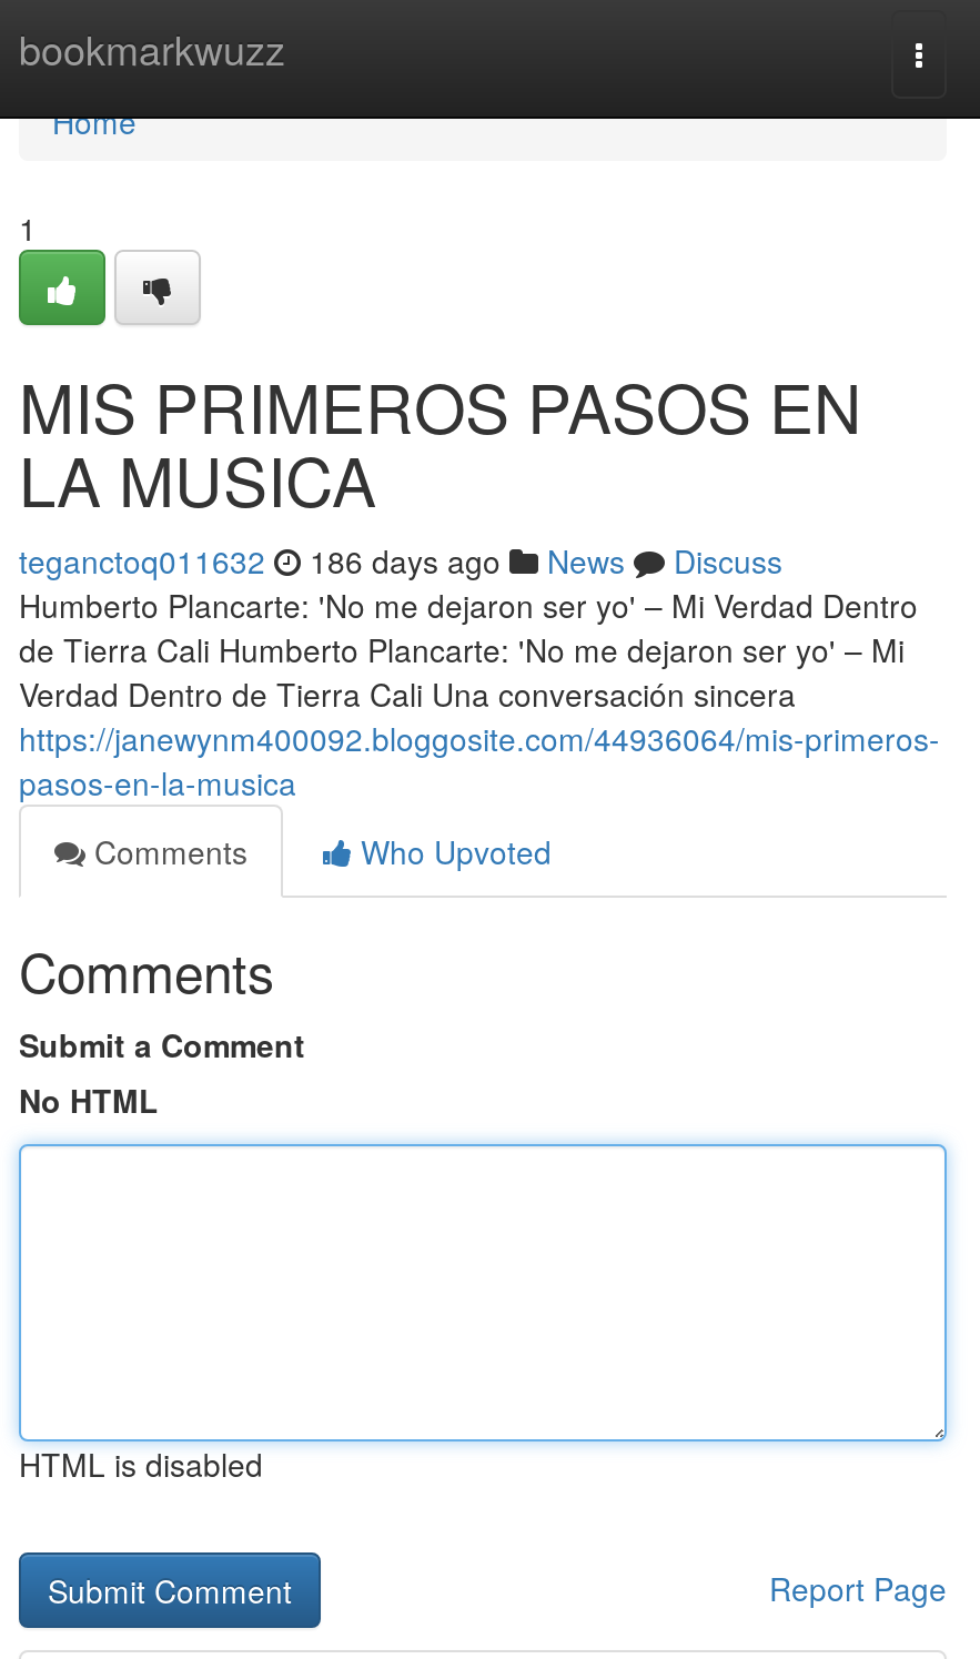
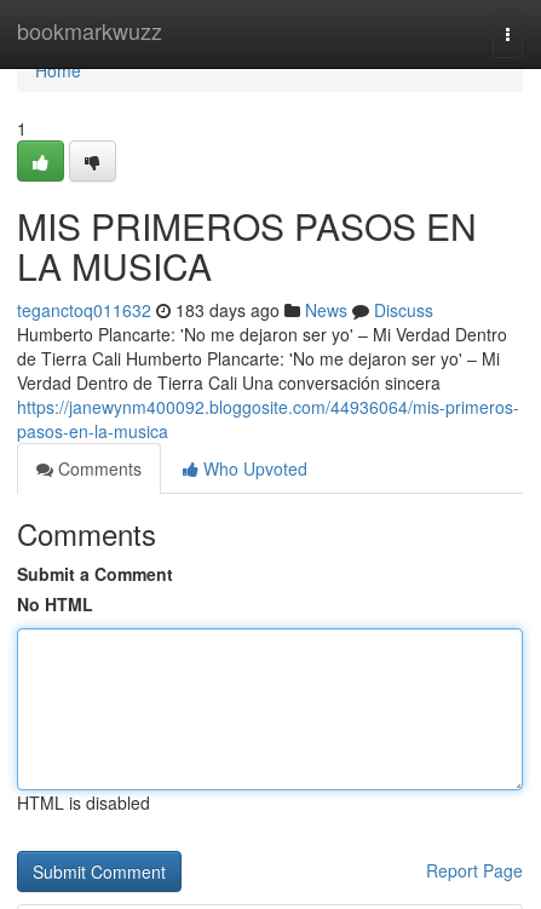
- teganctoq011632 186 days ago News Discuss
+ teganctoq011632 183 days ago News Discuss
